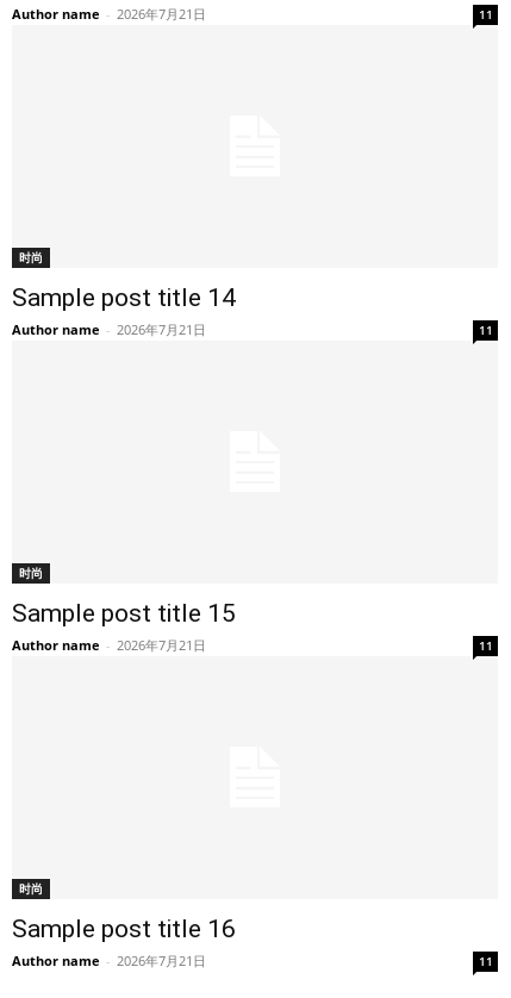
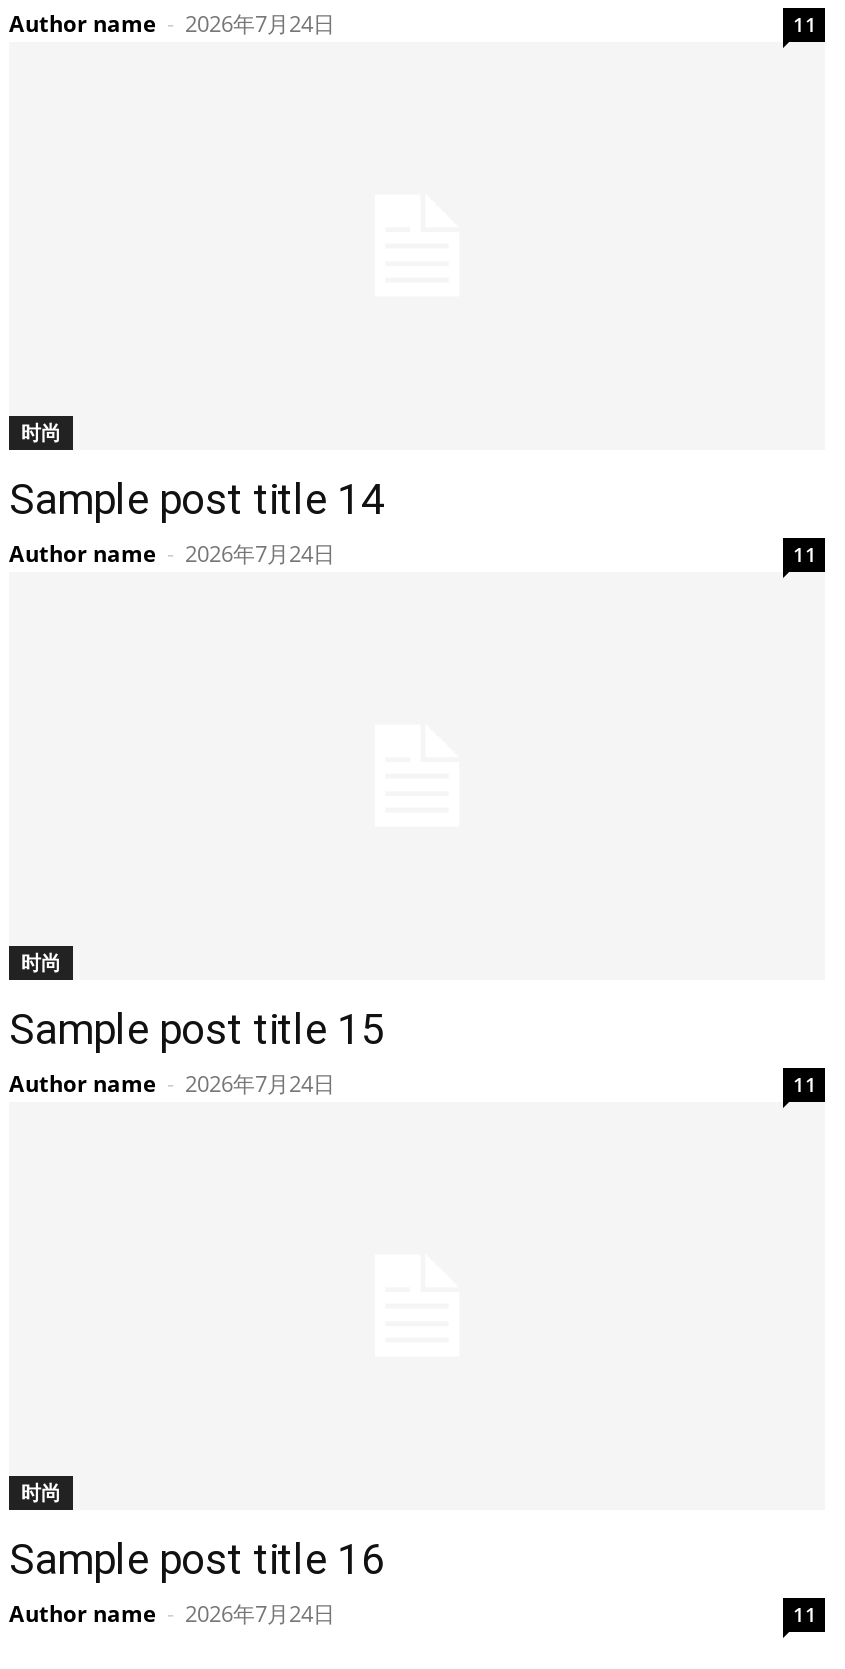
- Author name - 2026年7月21日
+ Author name - 2026年7月24日

- Author name - 2026年7月21日
+ Author name - 2026年7月24日

- Author name - 2026年7月21日
+ Author name - 2026年7月24日

- Author name - 2026年7月21日
+ Author name - 2026年7月24日
